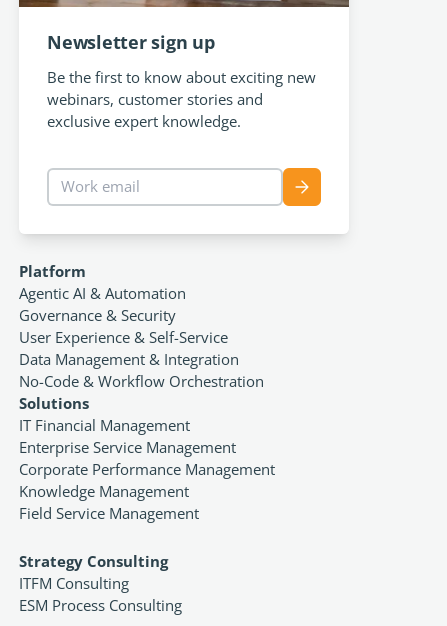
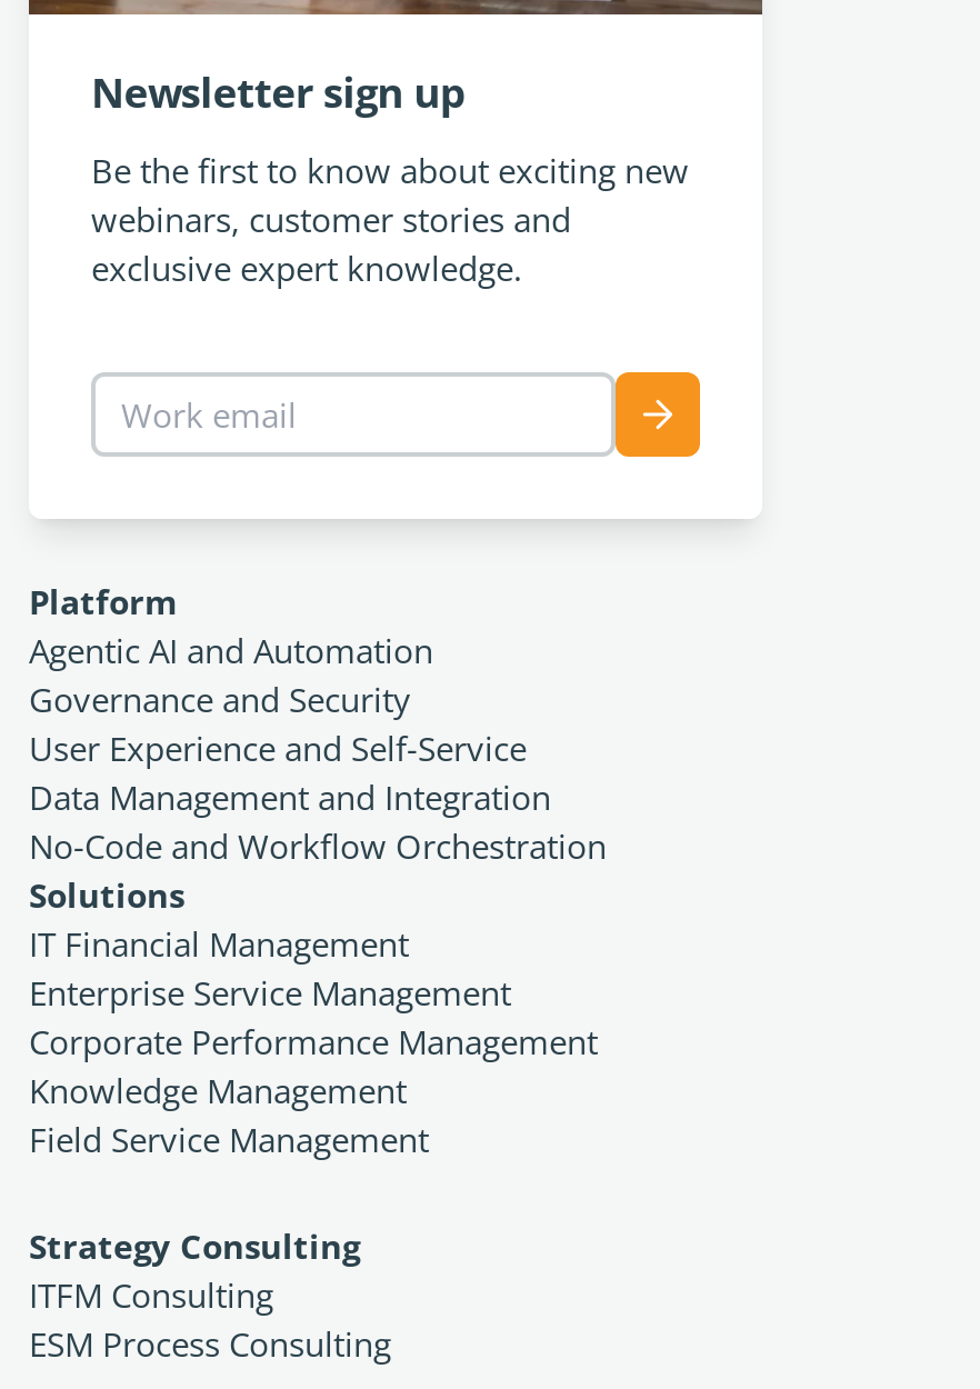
- Agentic AI & Automation
+ Agentic AI and Automation

- Governance & Security
+ Governance and Security

- User Experience & Self-Service
+ User Experience and Self-Service

- Data Management & Integration
+ Data Management and Integration

- No-Code & Workflow Orchestration
+ No-Code and Workflow Orchestration
